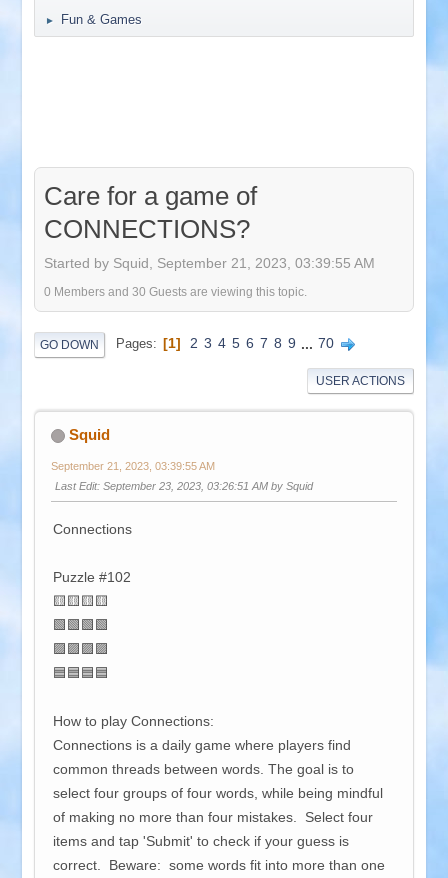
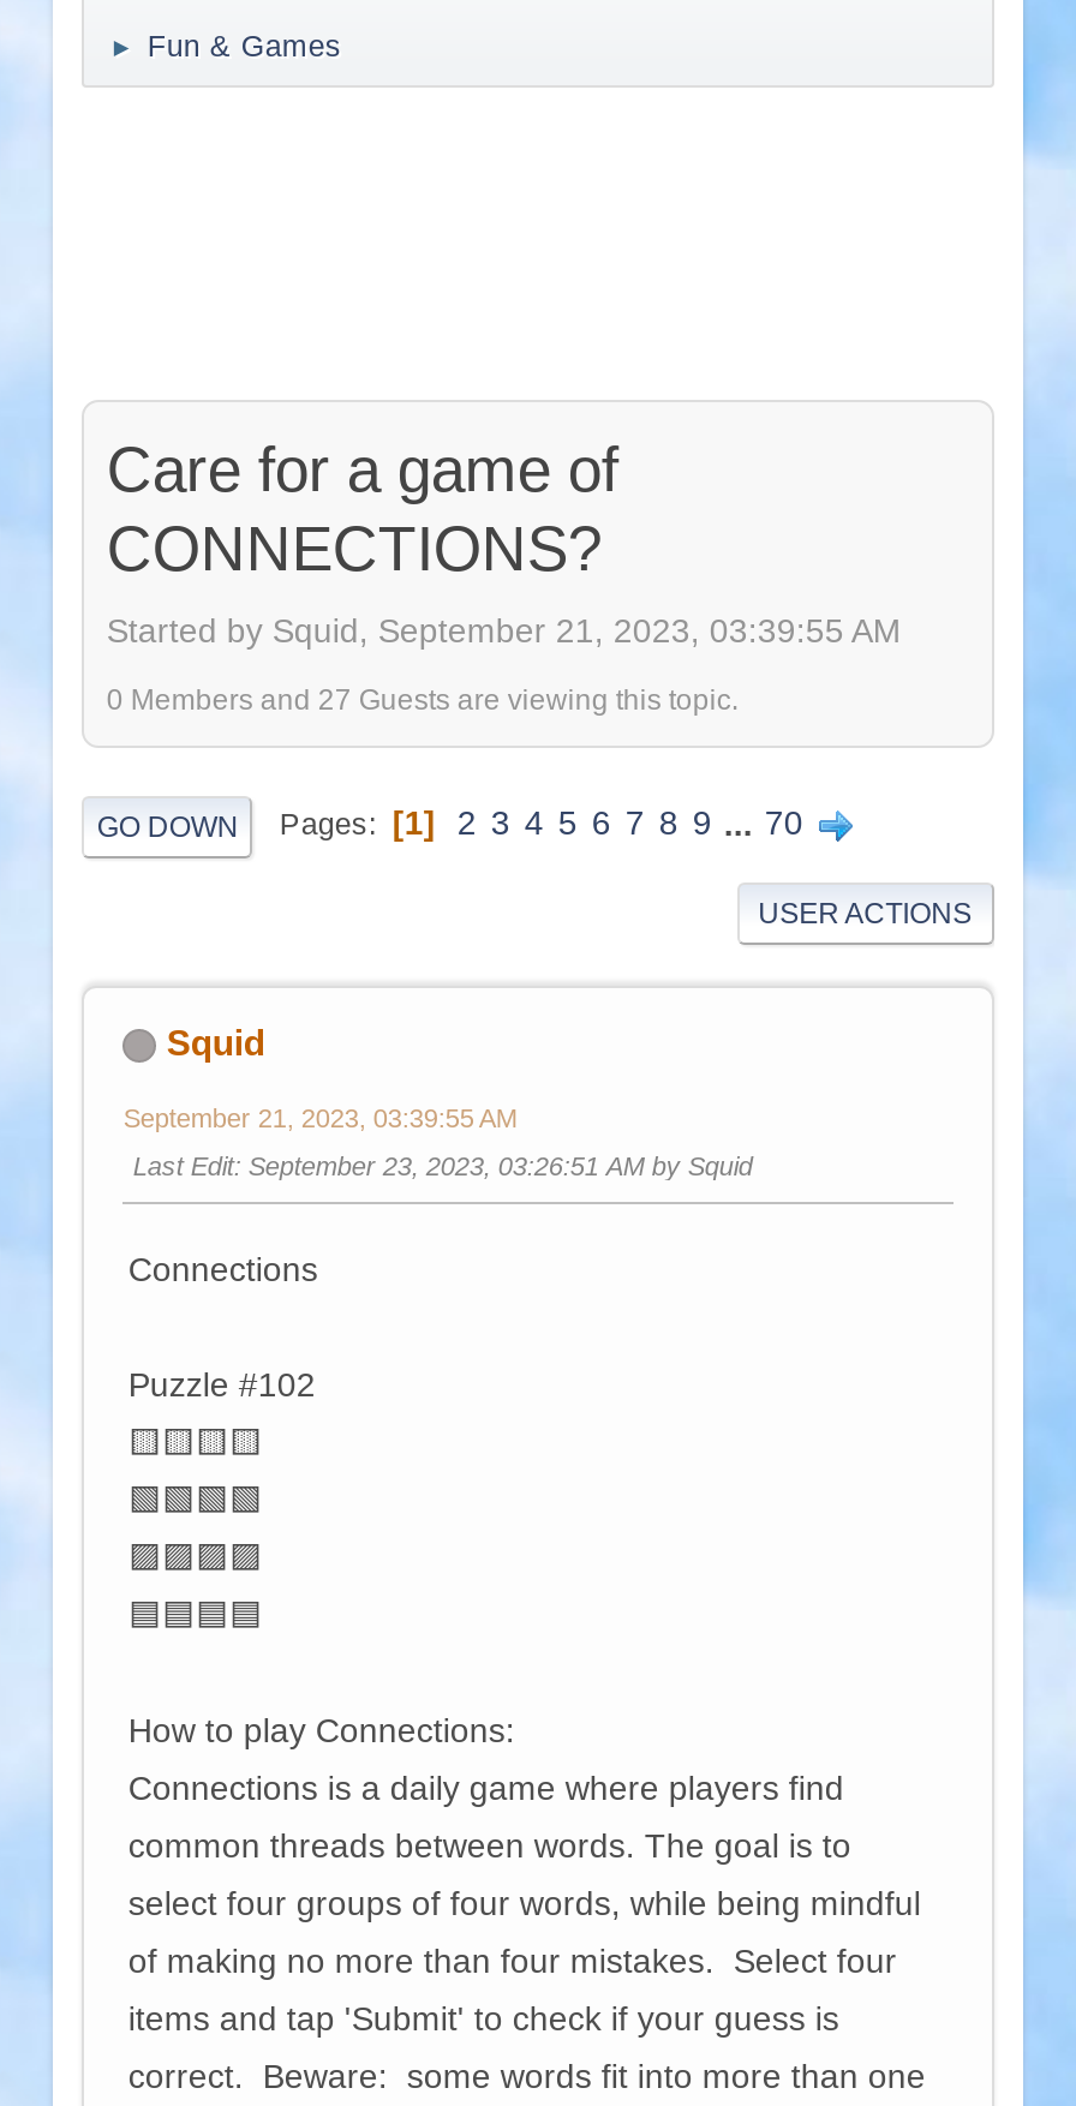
- 0 Members and 30 Guests are viewing this topic.
+ 0 Members and 27 Guests are viewing this topic.
